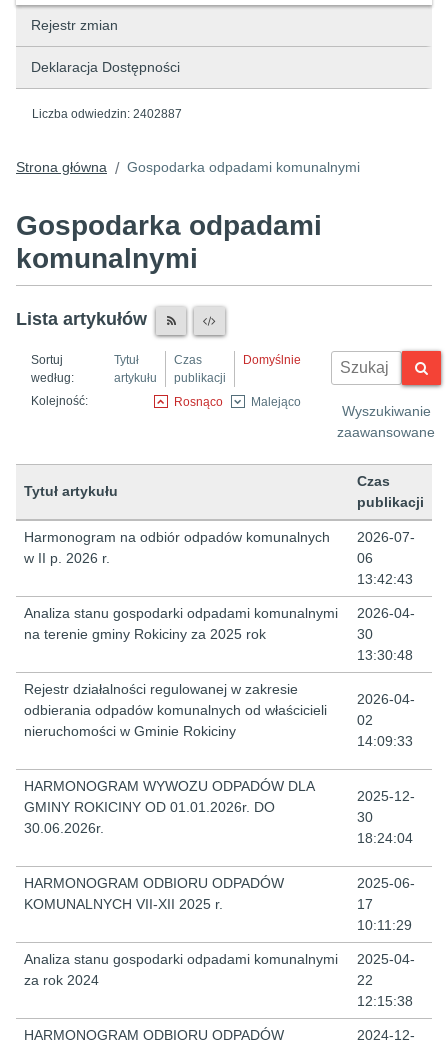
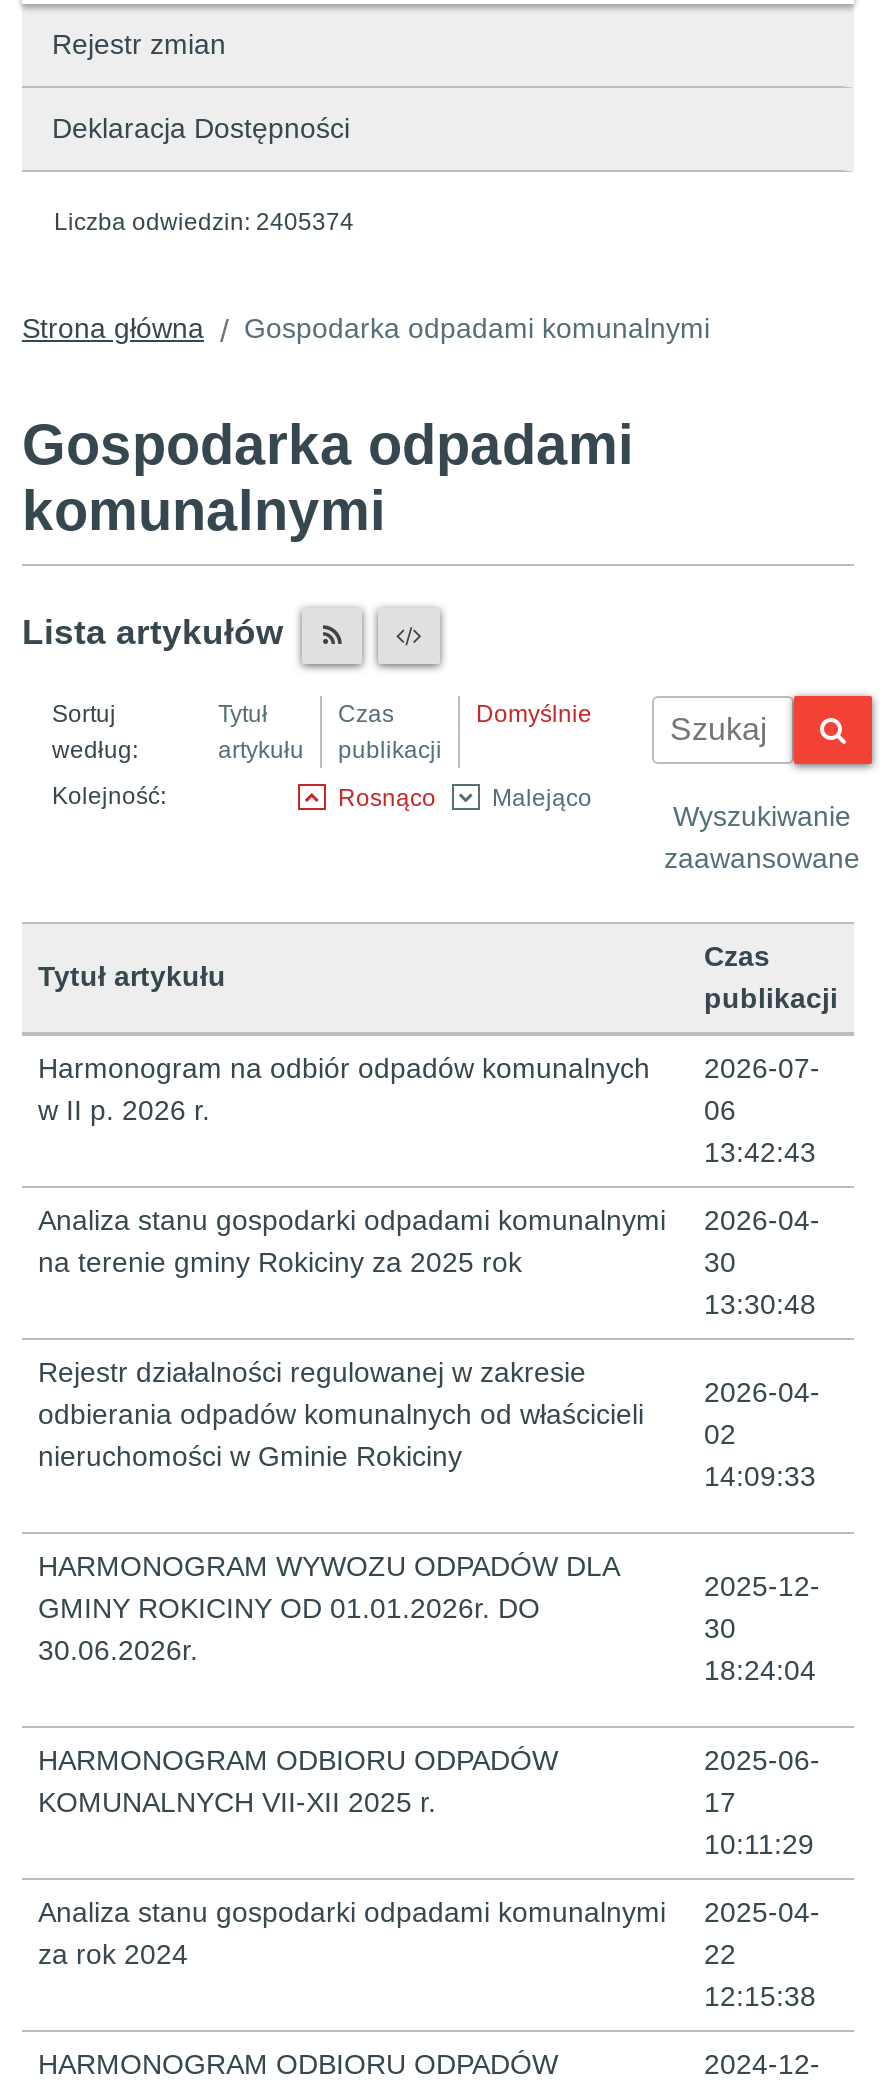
- Liczba odwiedzin: 2402887
+ Liczba odwiedzin: 2405374
